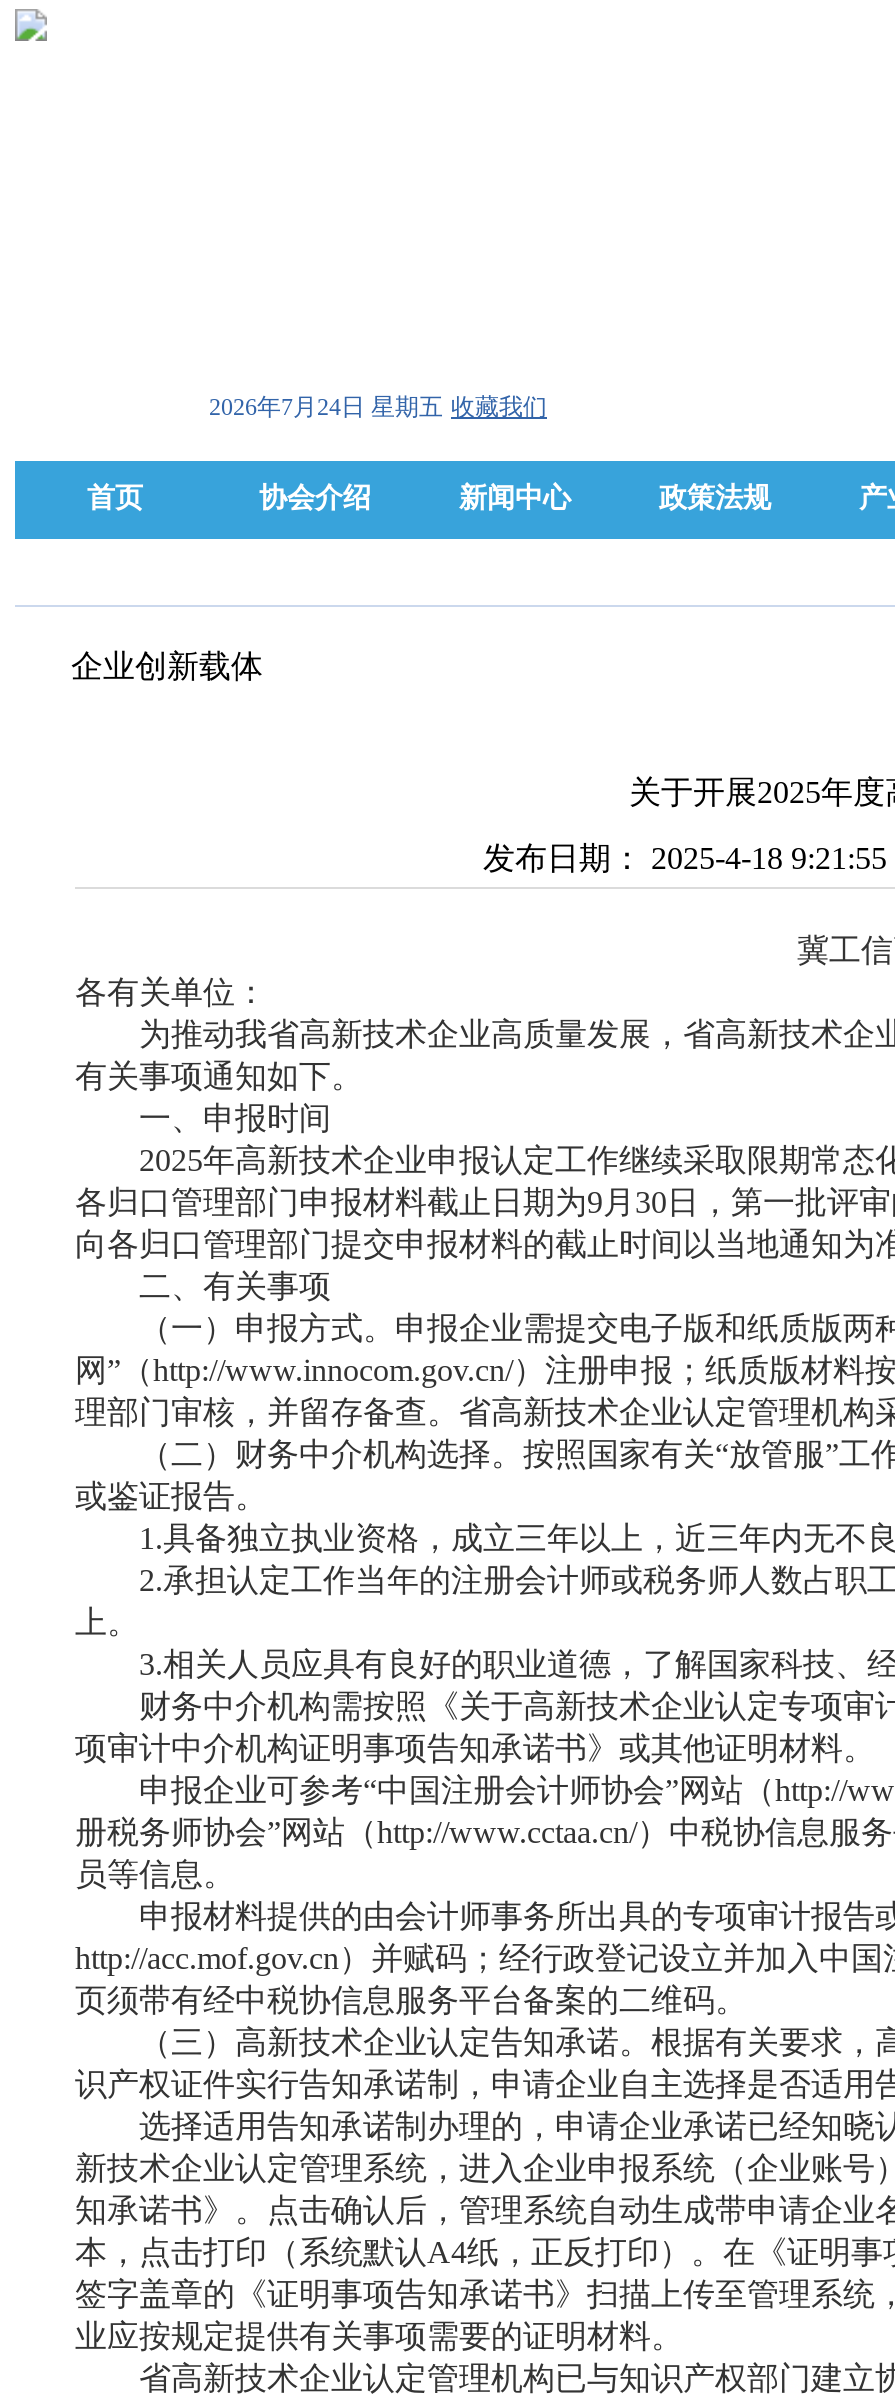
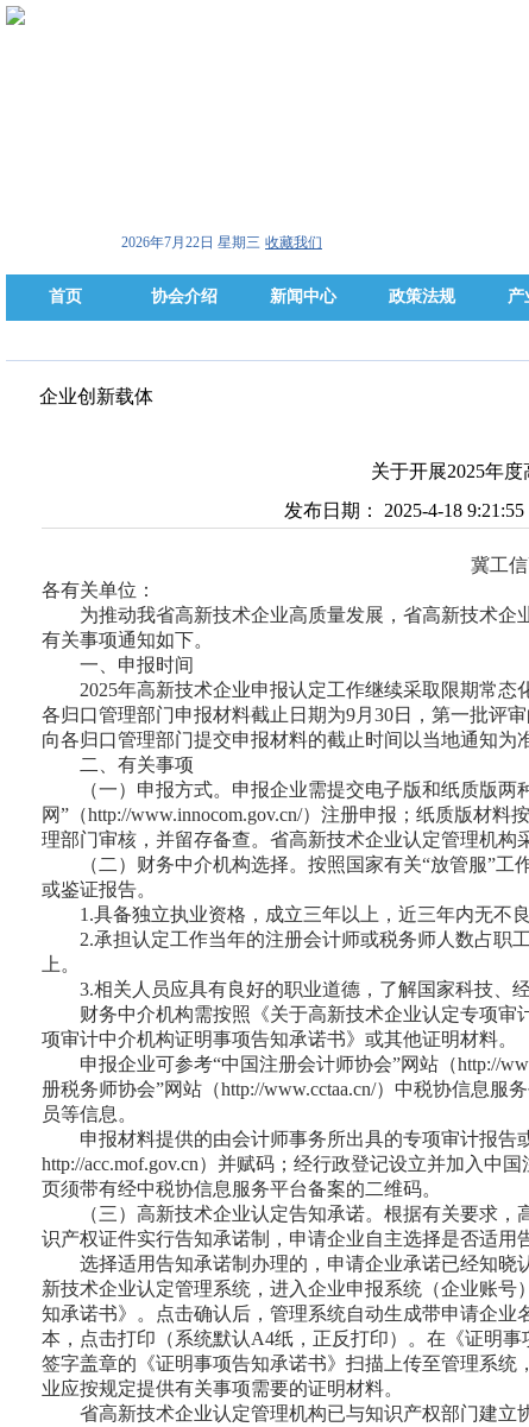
- 2026年7月24日 星期五 收藏我们
+ 2026年7月22日 星期三 收藏我们
